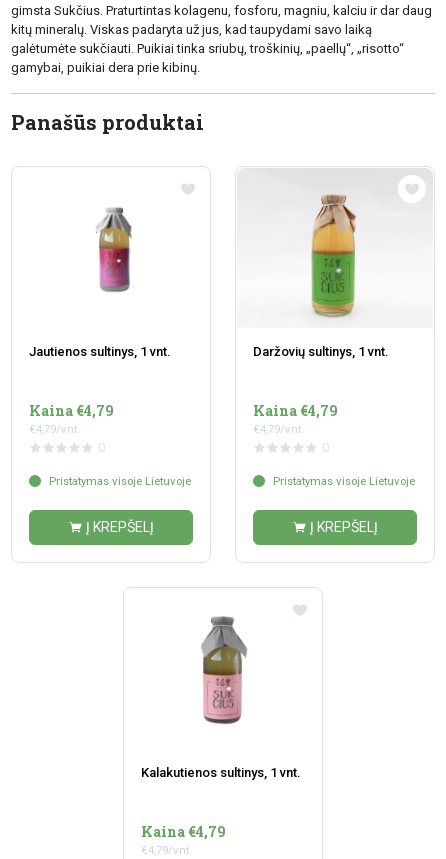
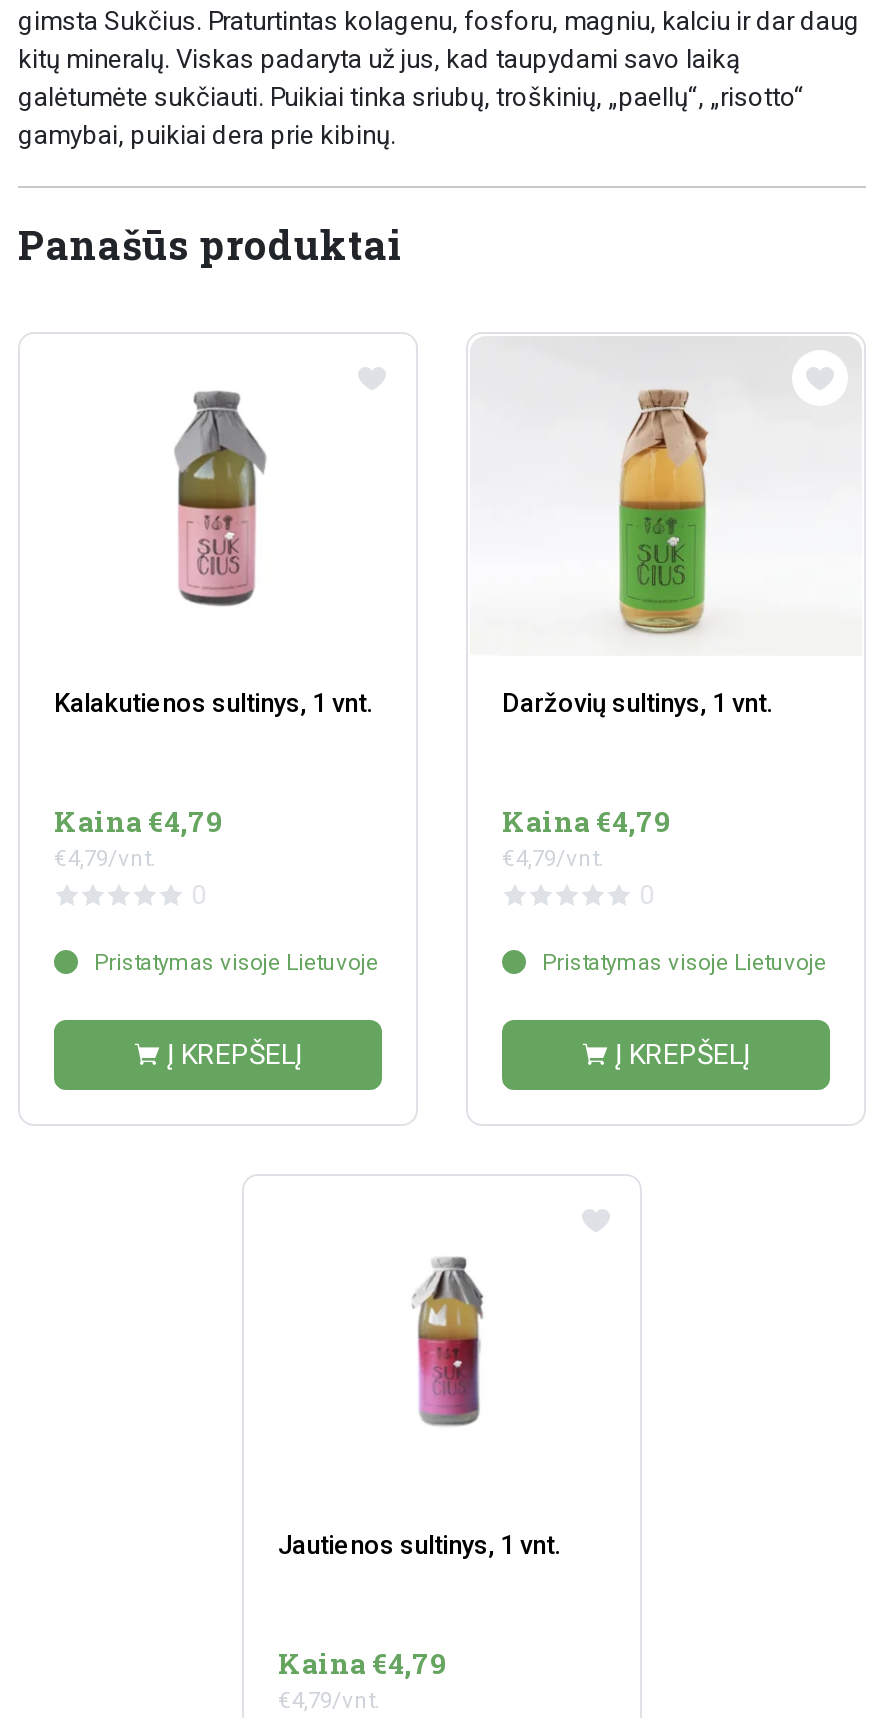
moved down: [image]

moved down: Jautienos sultinys, 1 vnt.

moved up: [image]

moved up: Kalakutienos sultinys, 1 vnt.
